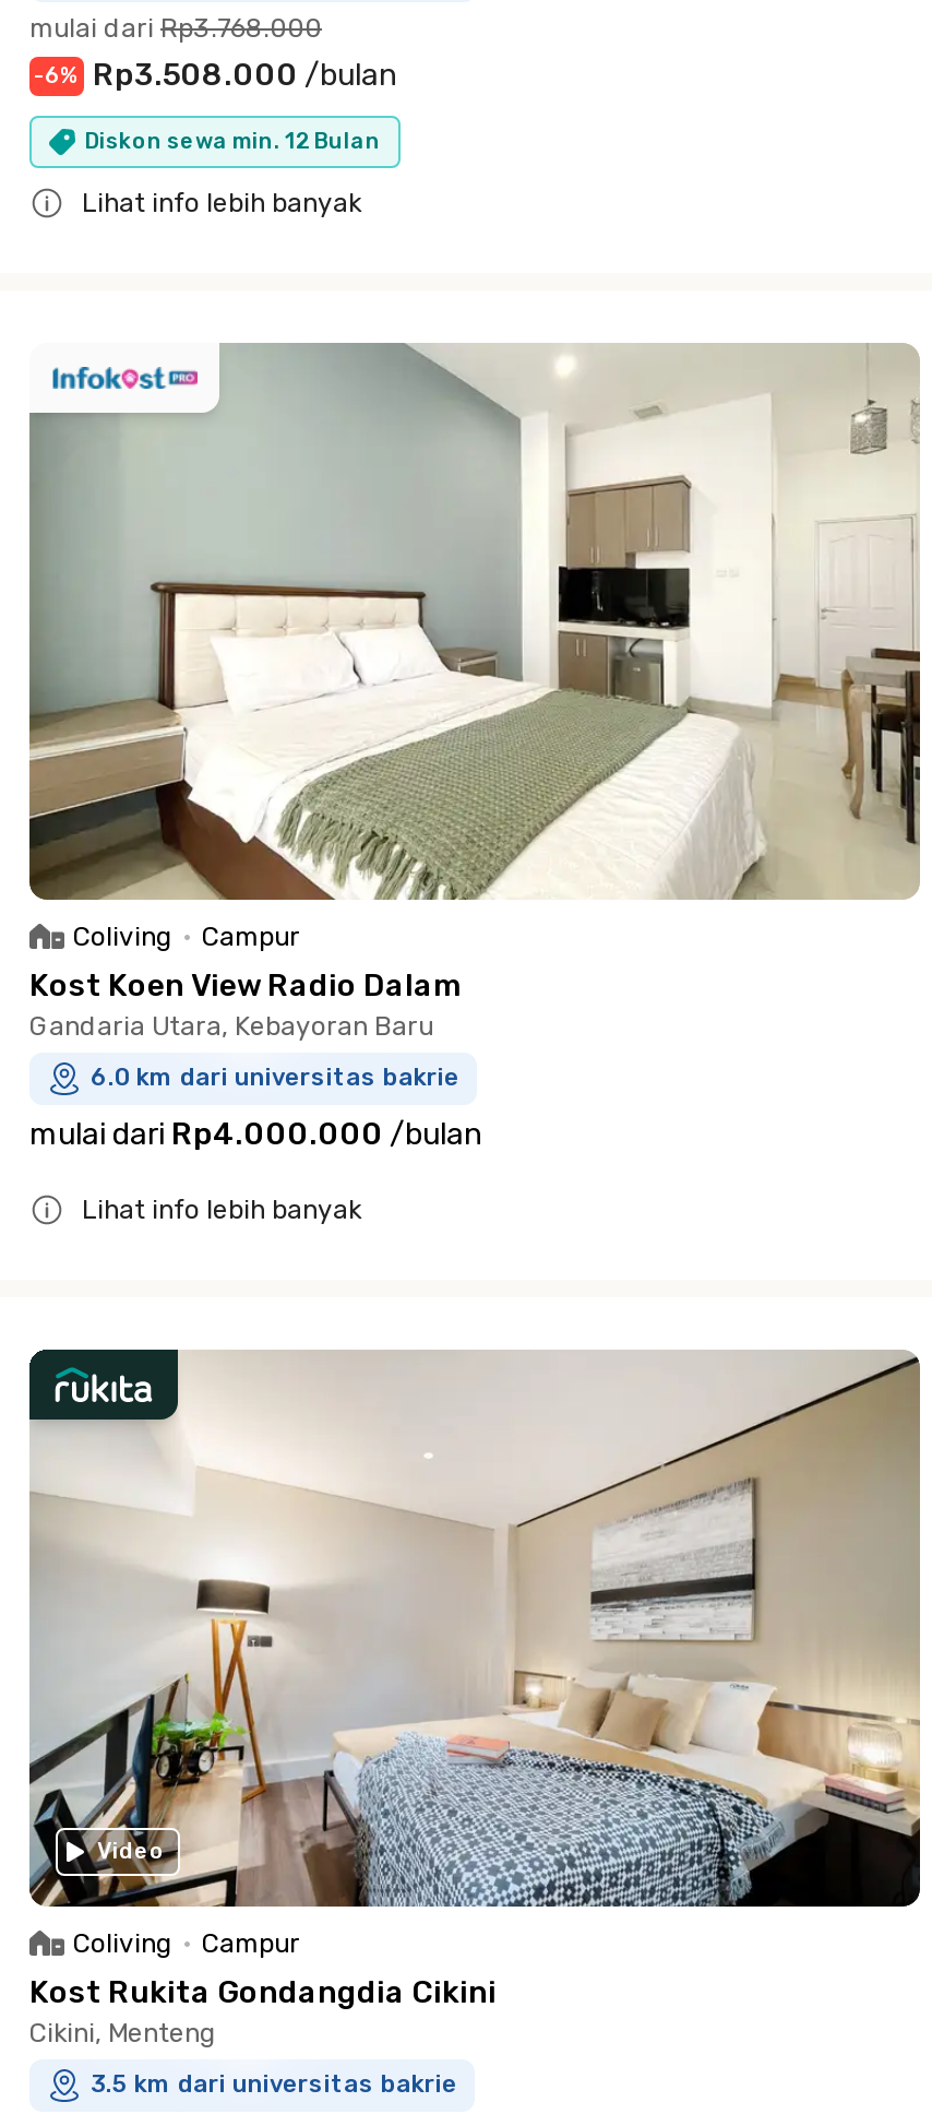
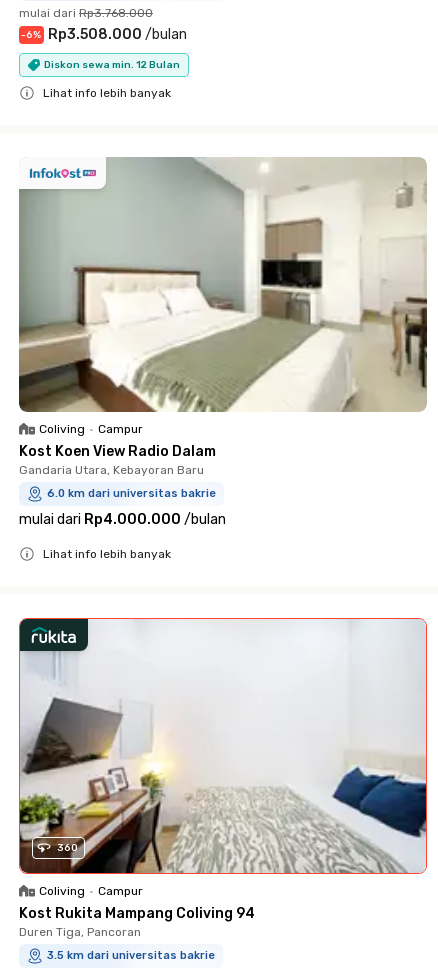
- [image]
- Video
+ [image]
+ 360

- Kost Rukita Gondangdia Cikini
- Cikini, Menteng
+ Kost Rukita Mampang Coliving 94
+ Duren Tiga, Pancoran
